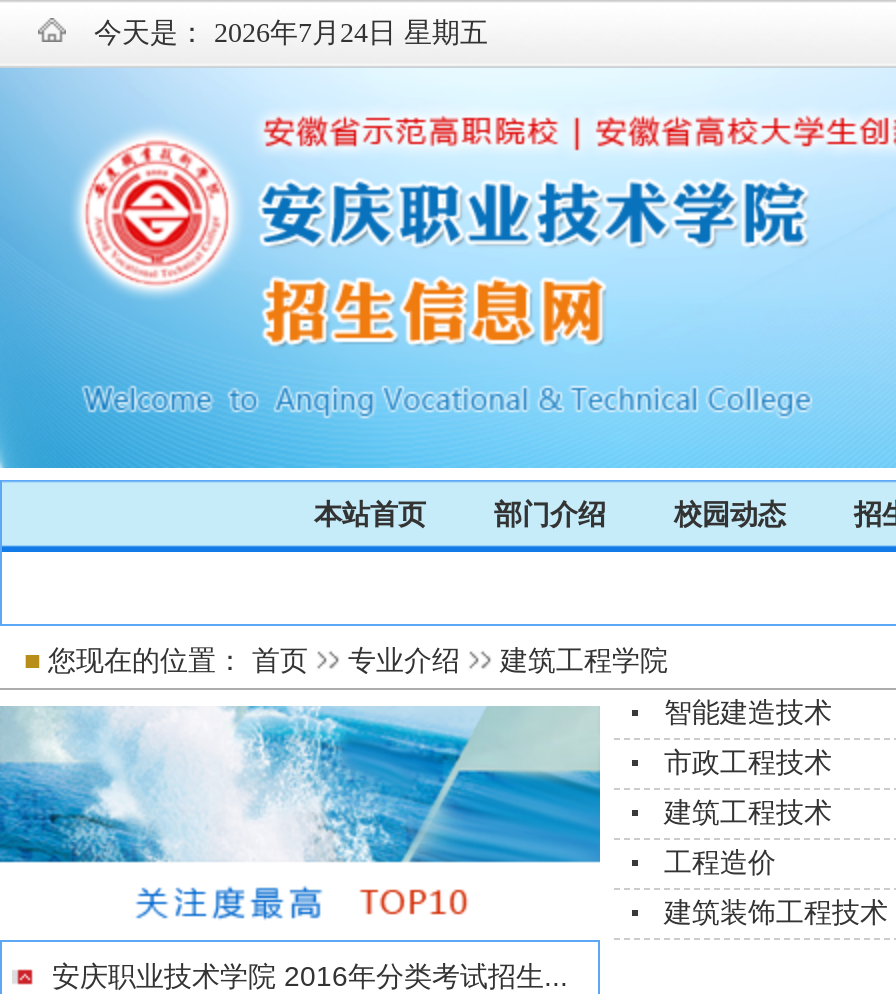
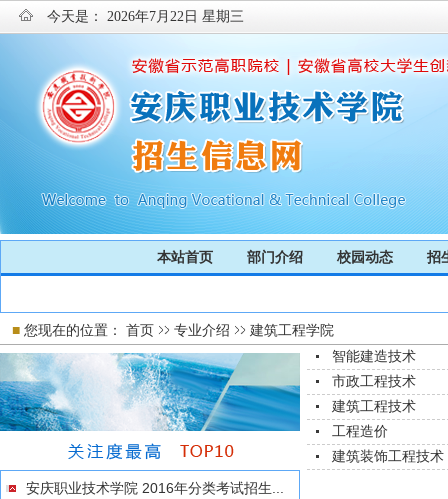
- 今天是：2026年7月24日 星期五
+ 今天是：2026年7月22日 星期三
